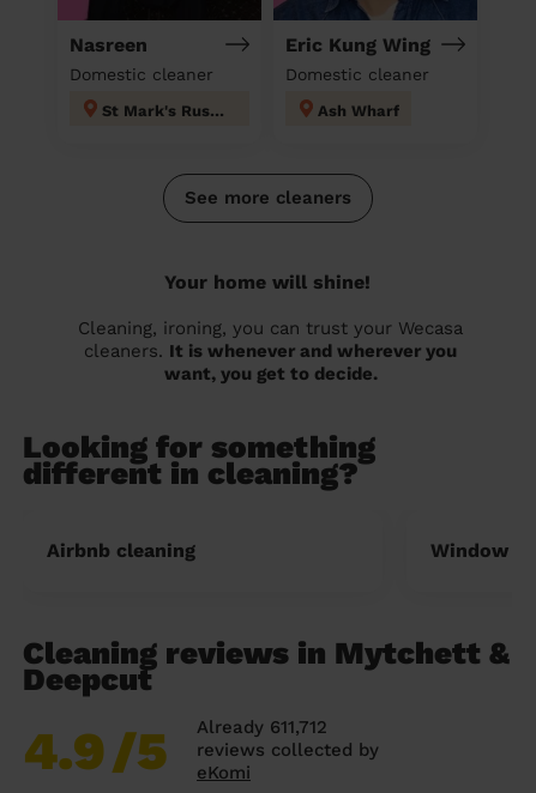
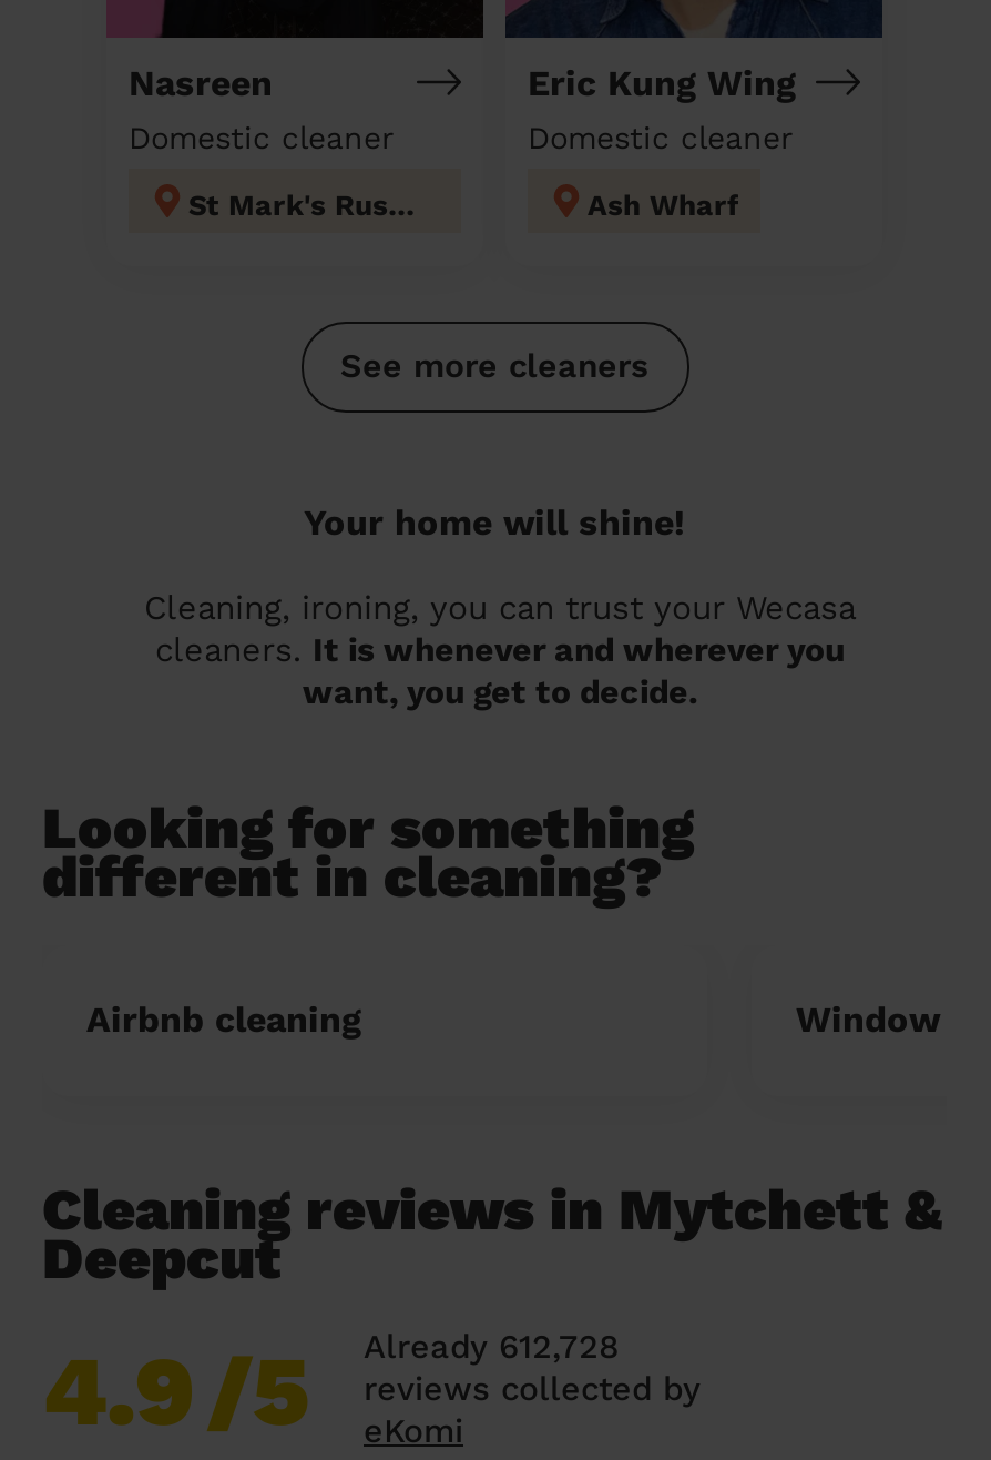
- Already 611,712
+ Already 612,728
